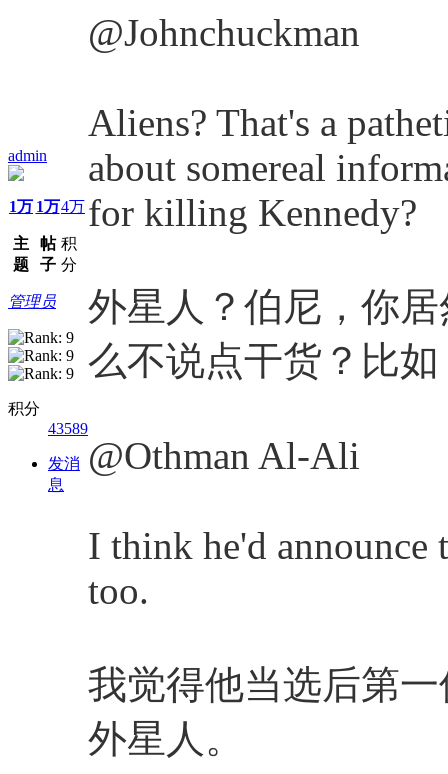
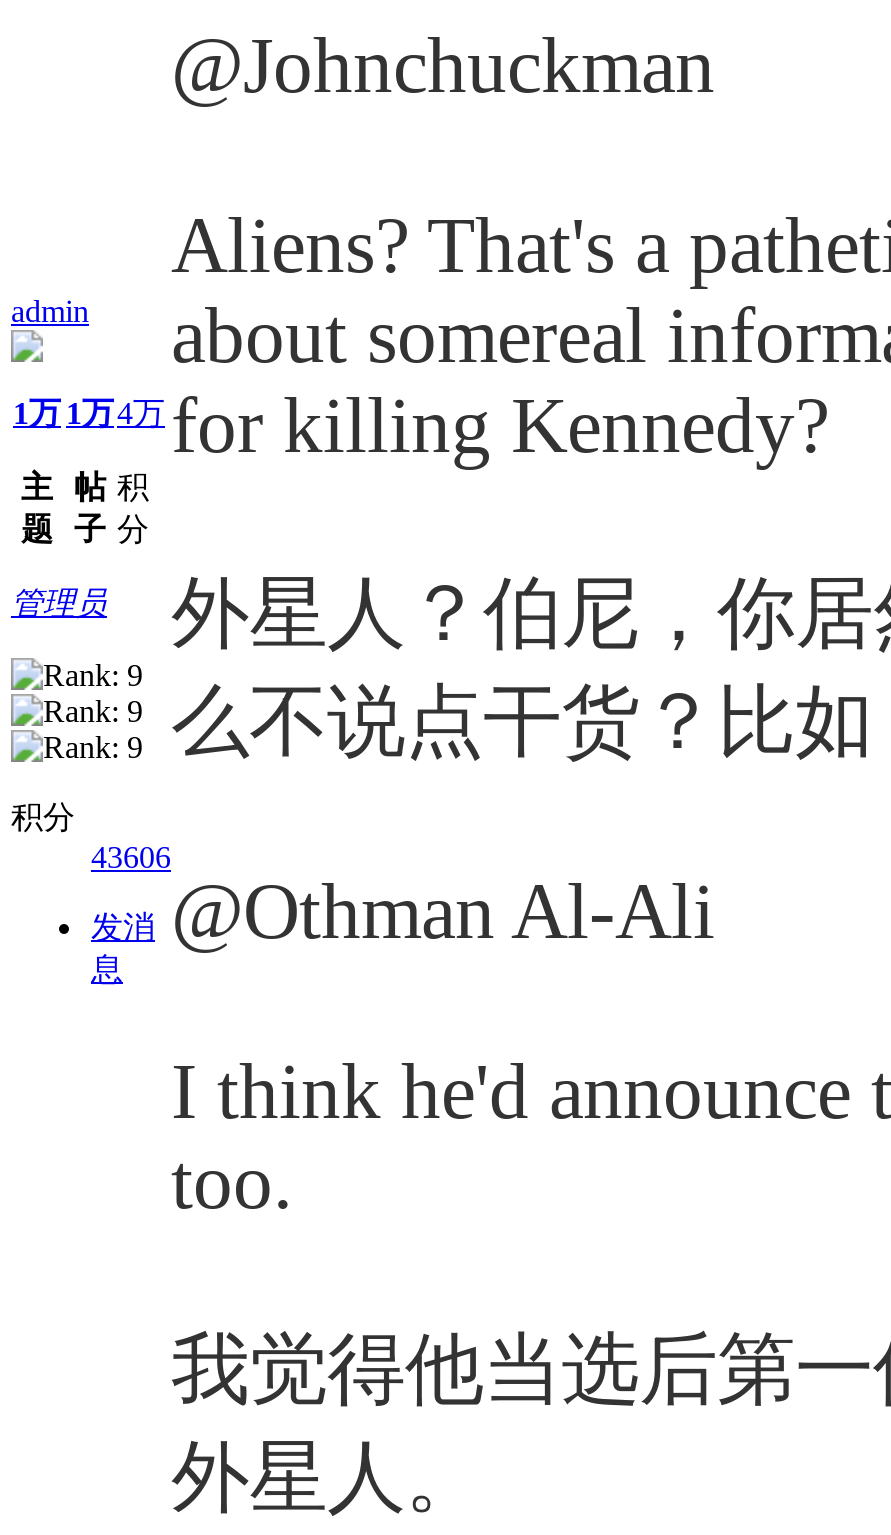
- 43589
+ 43606
